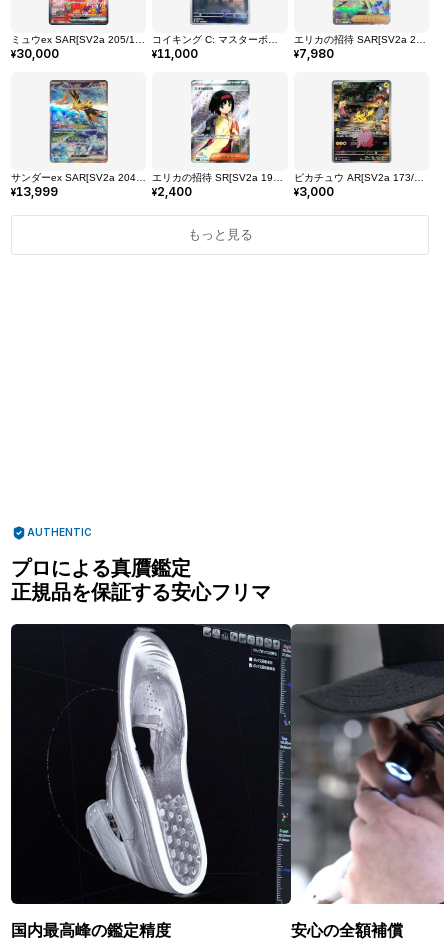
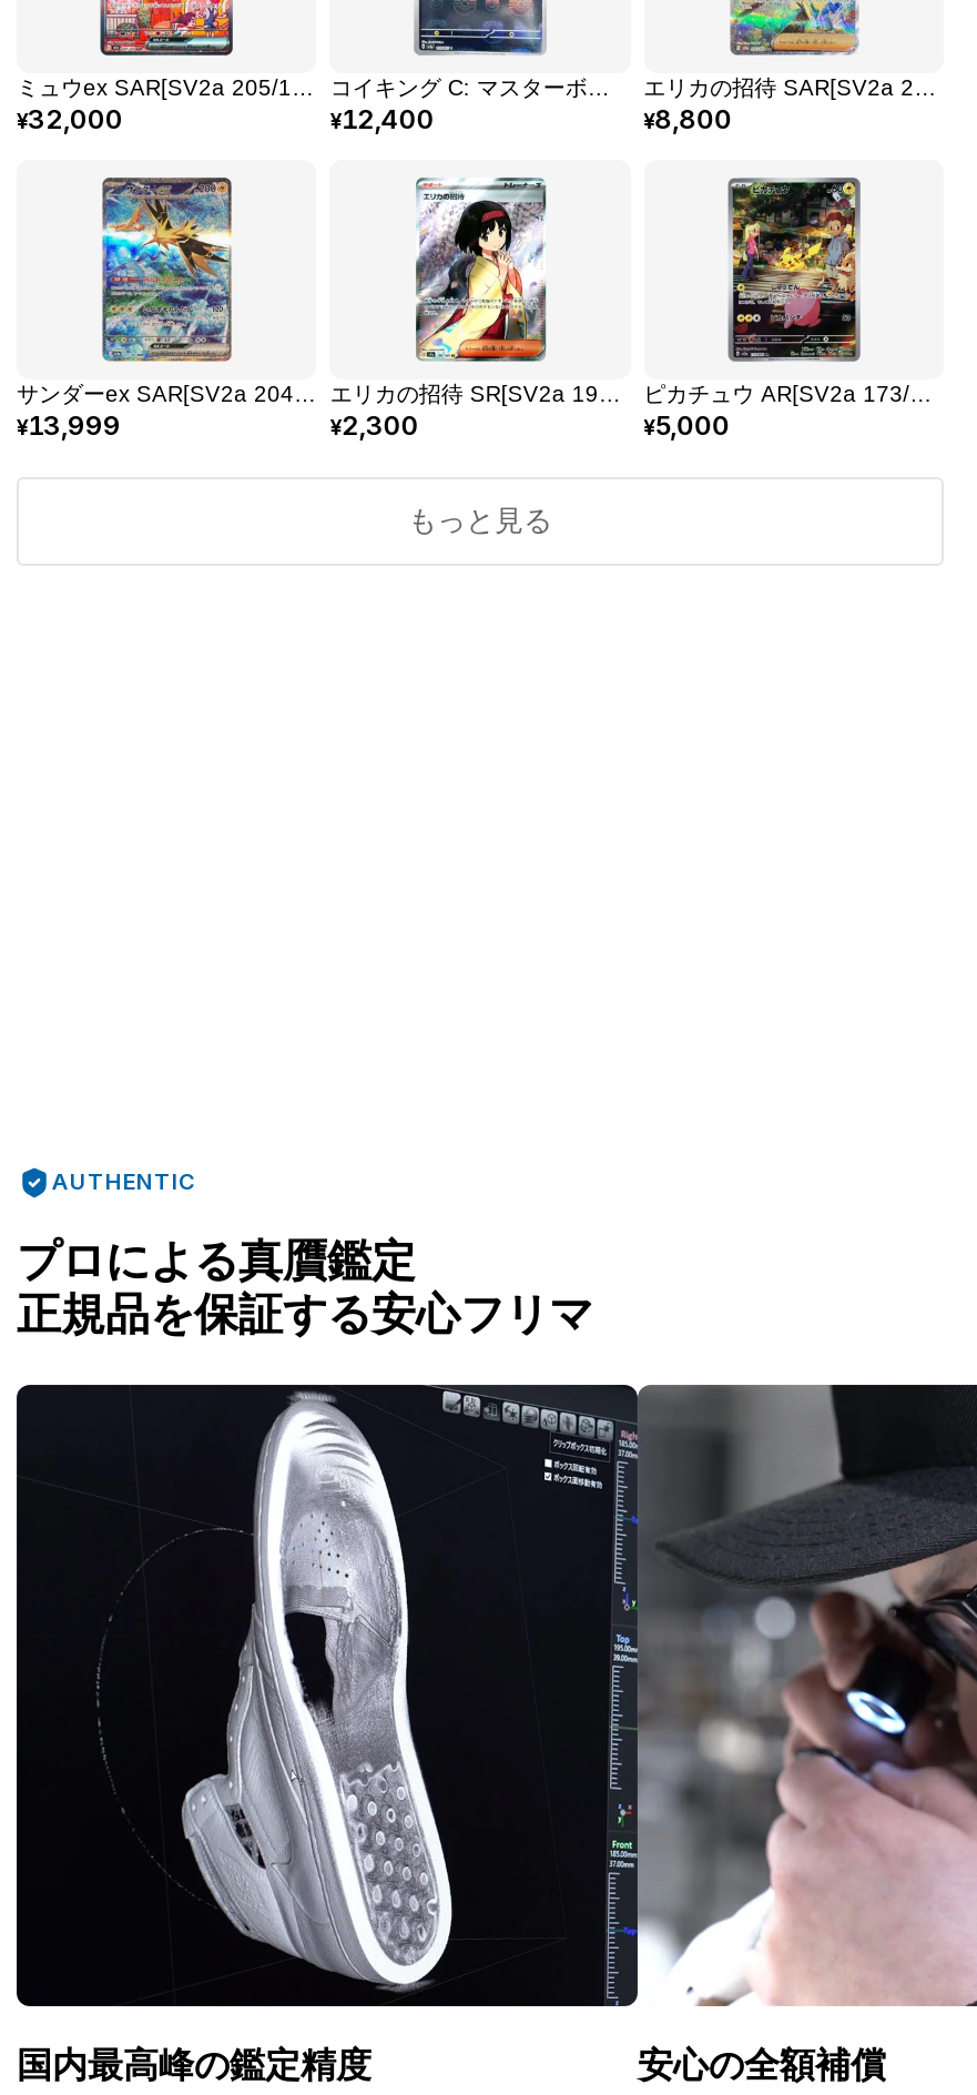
- ¥30,000
+ ¥32,000

- ¥11,000
+ ¥12,400

- ¥7,980
+ ¥8,800

- ¥2,400
+ ¥2,300

- ¥3,000
+ ¥5,000
